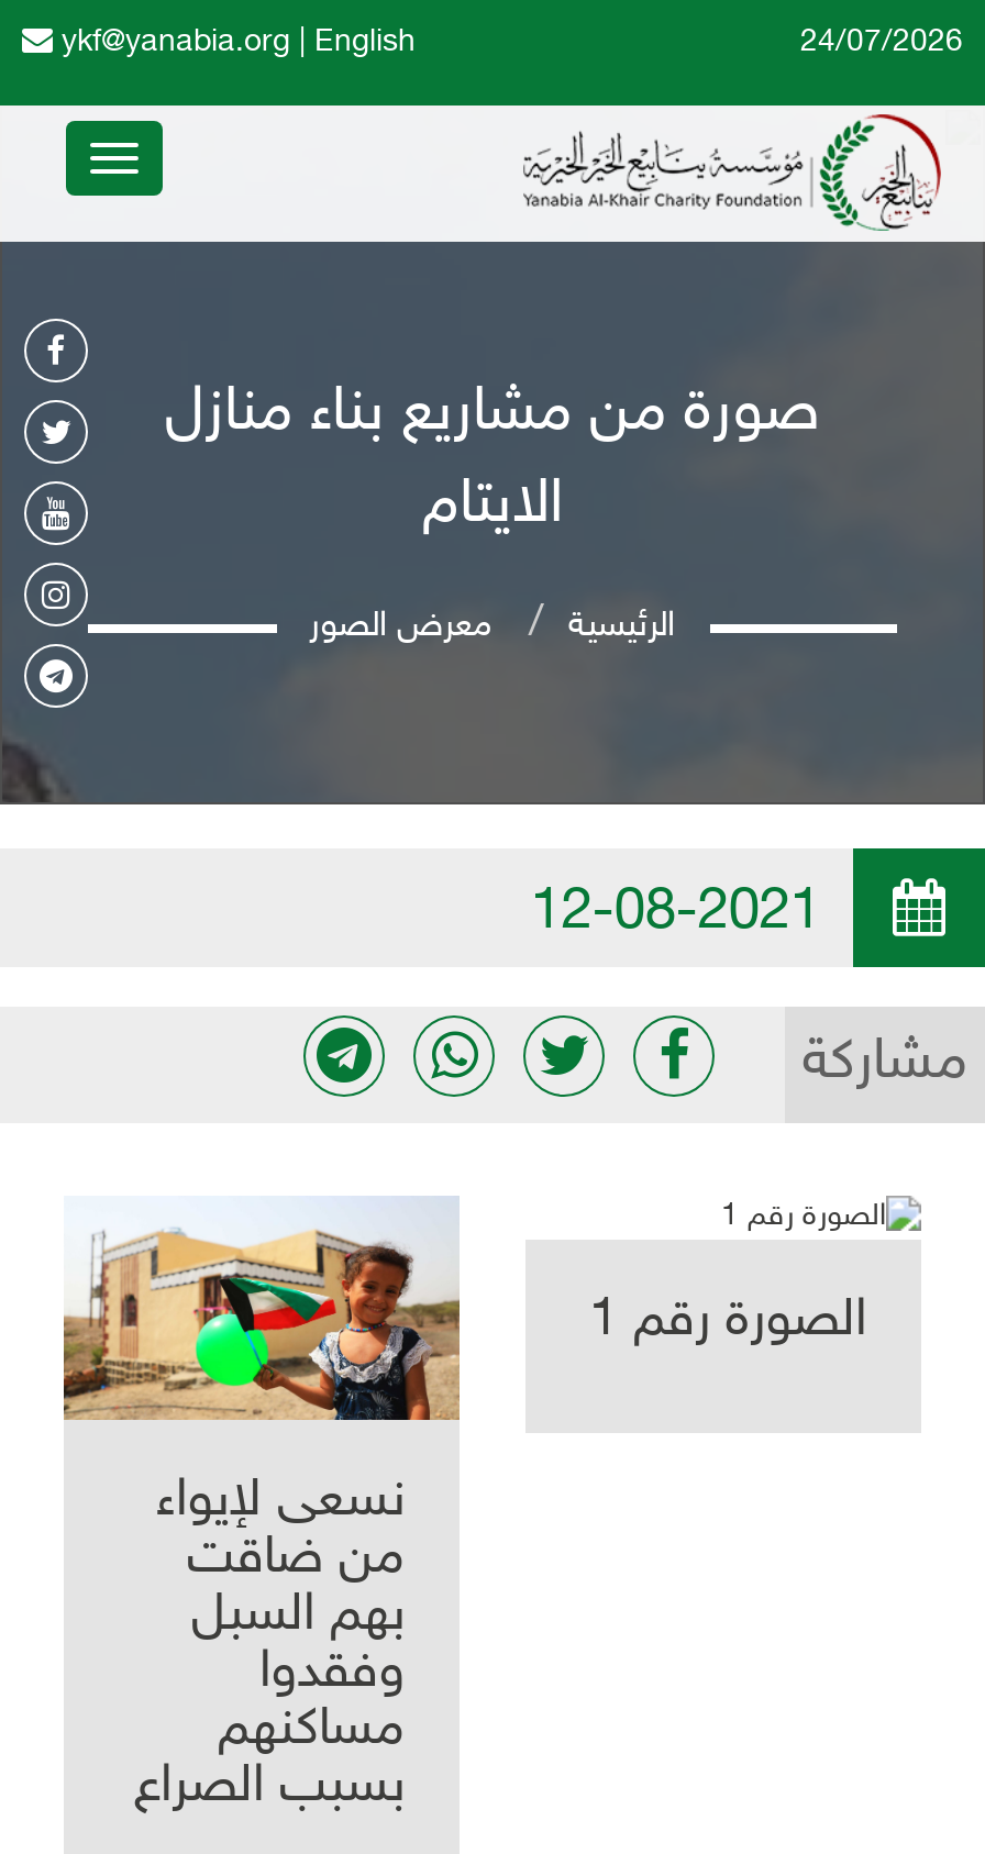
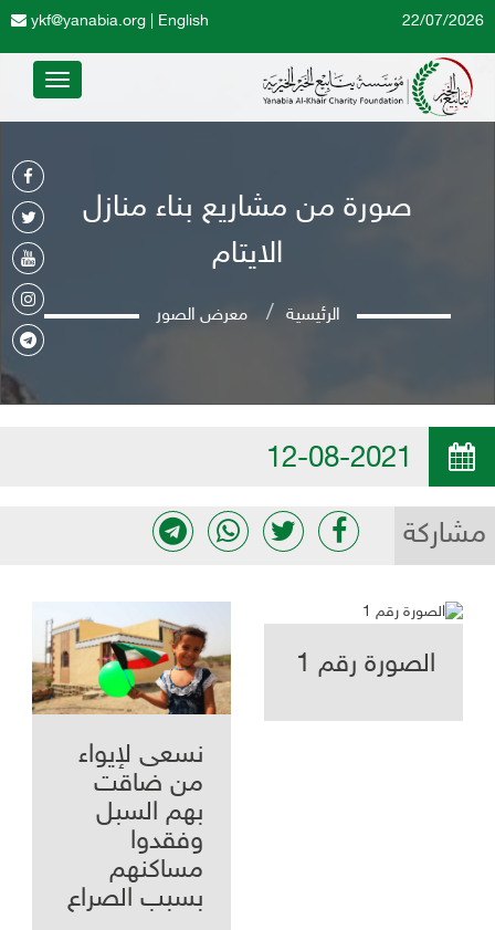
- 24/07/2026
+ 22/07/2026
